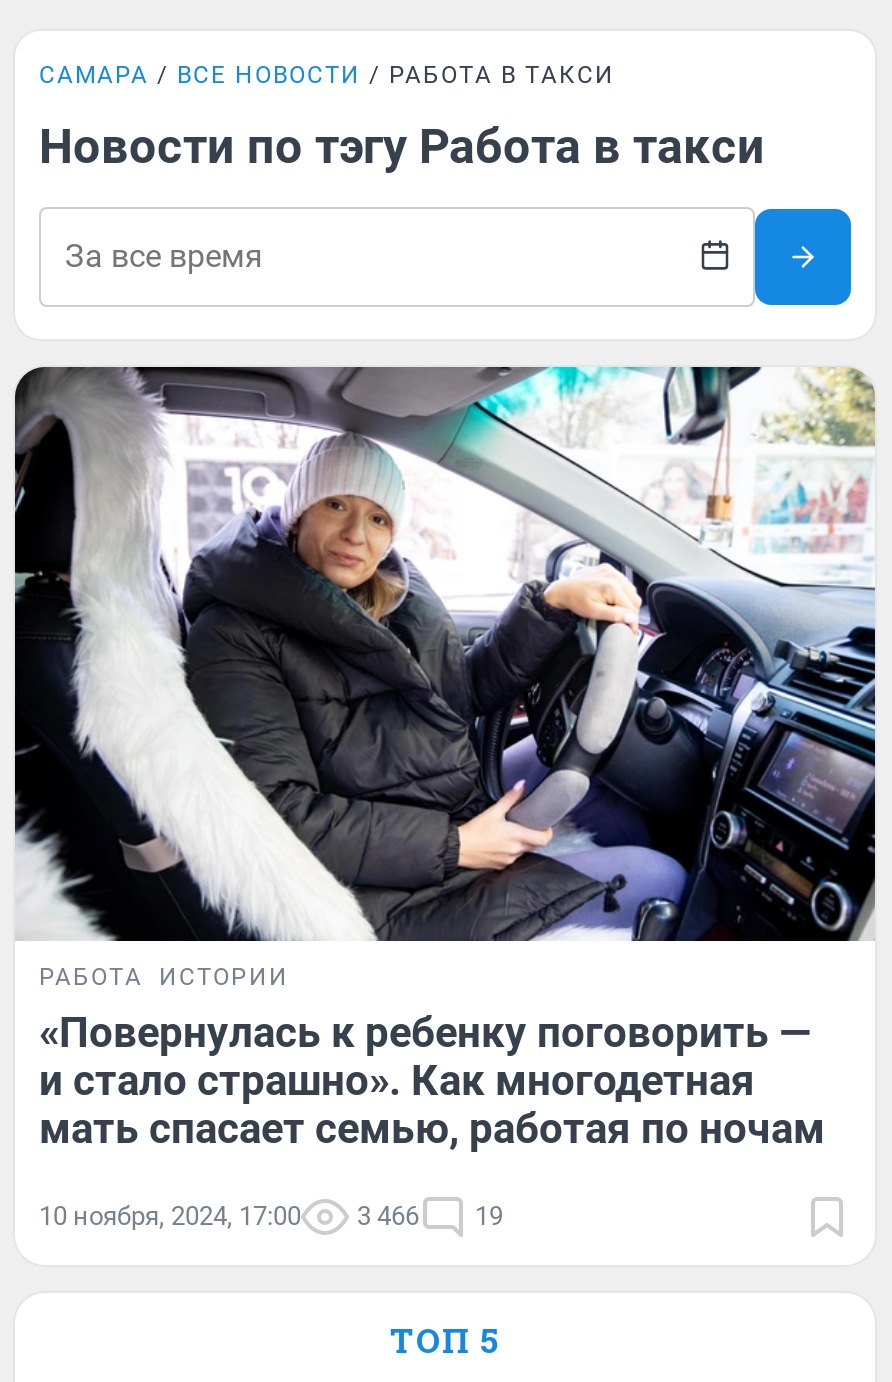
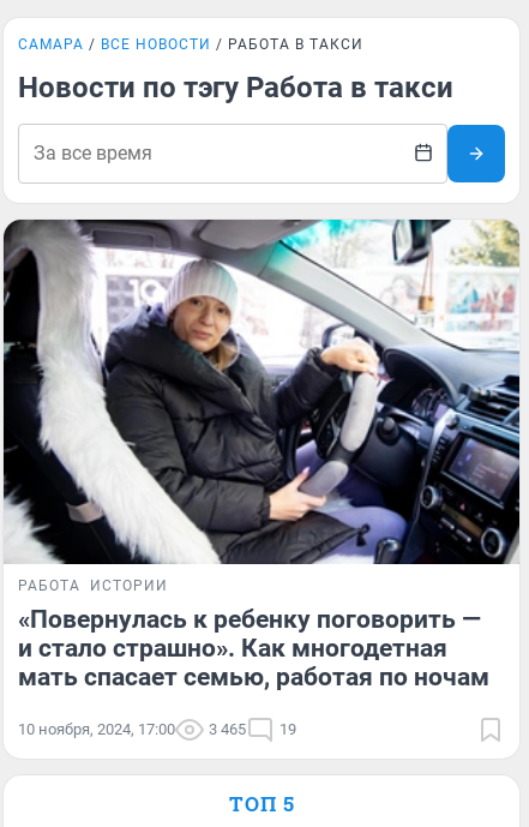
- 10 ноября, 2024, 17:00 3 466 19
+ 10 ноября, 2024, 17:00 3 465 19
